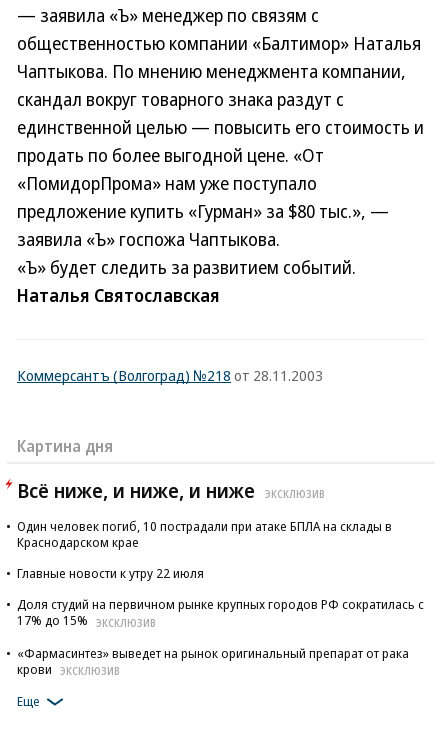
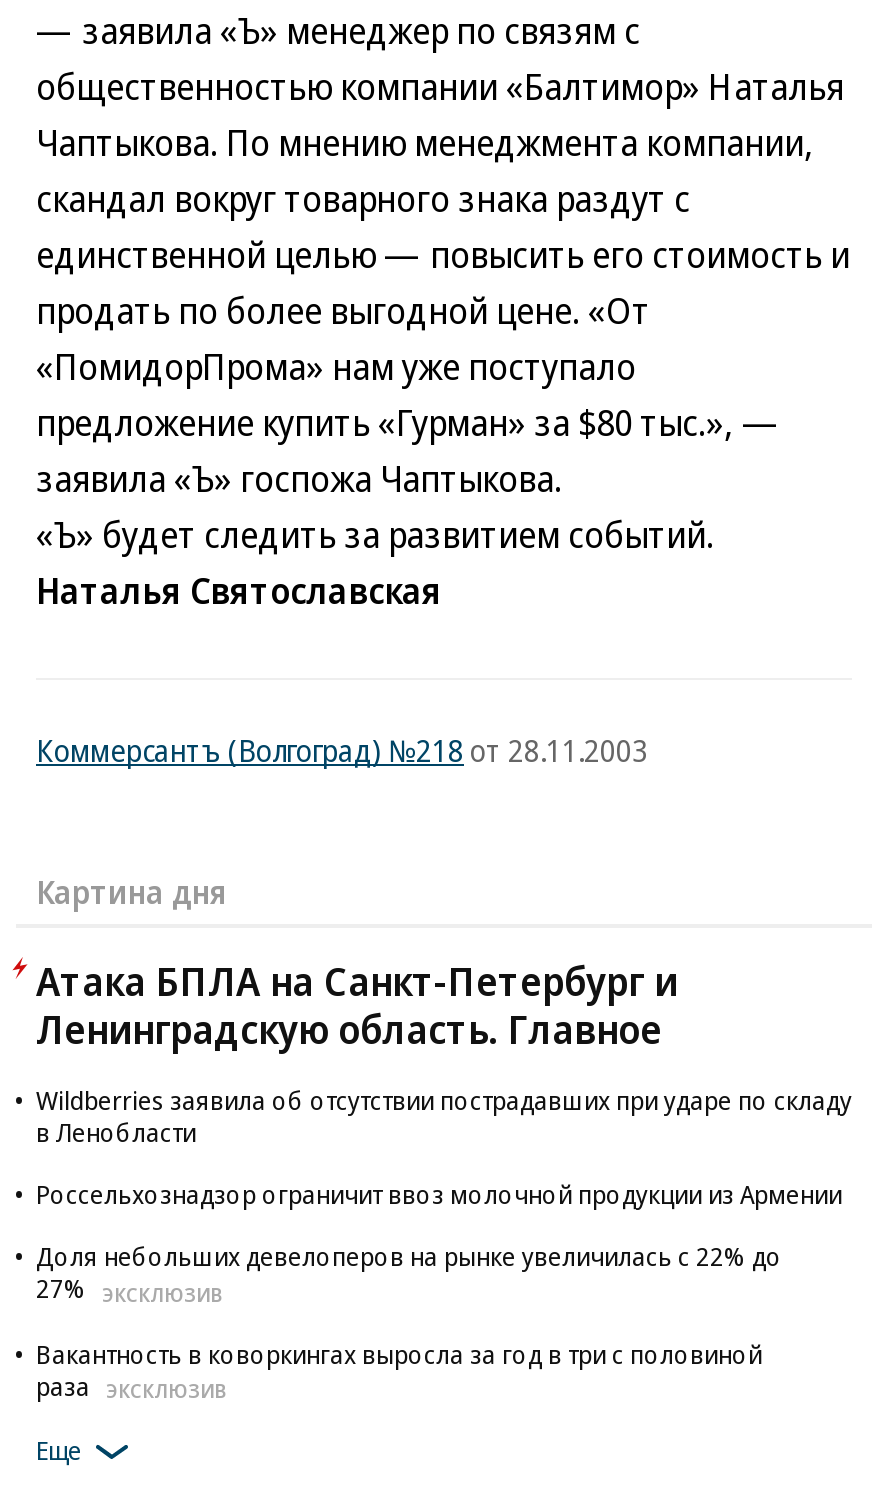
- Всё ниже, и ниже, и ниже
- ЭКСКЛЮЗИВ
+ Атака БПЛА на Санкт-Петербург и
+ Ленинградскую область. Главное

- Один человек погиб, 10 пострадали при атаке БПЛА на склады в
- Краснодарском крае
+ Wildberries заявила об отсутствии пострадавших при ударе по складу
+ в Ленобласти

- Главные новости к утру 22 июля
+ Россельхознадзор ограничит ввоз молочной продукции из Армении

- Доля студий на первичном рынке крупных городов РФ сократилась с
- 17% до 15% ЭКСКЛЮЗИВ
+ Доля небольших девелоперов на рынке увеличилась с 22% до
+ 27% ЭКСКЛЮЗИВ

- «Фармасинтез» выведет на рынок оригинальный препарат от рака
- крови ЭКСКЛЮЗИВ
+ Вакантность в коворкингах выросла за год в три с половиной
+ раза ЭКСКЛЮЗИВ
